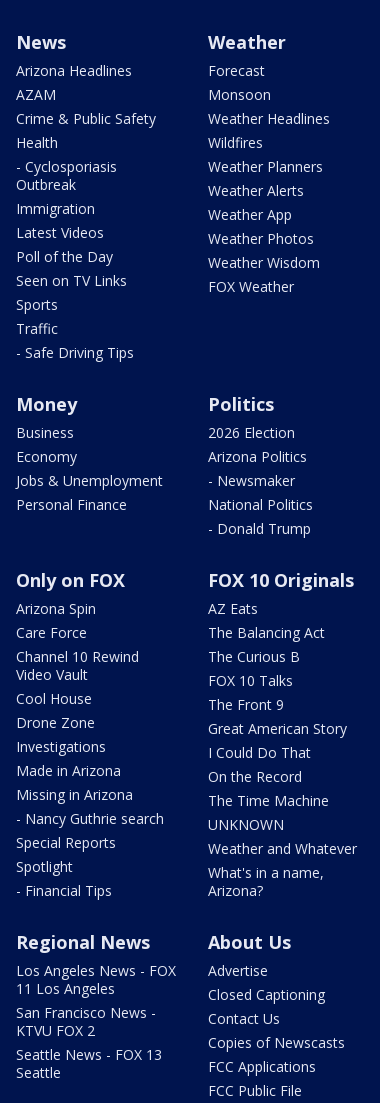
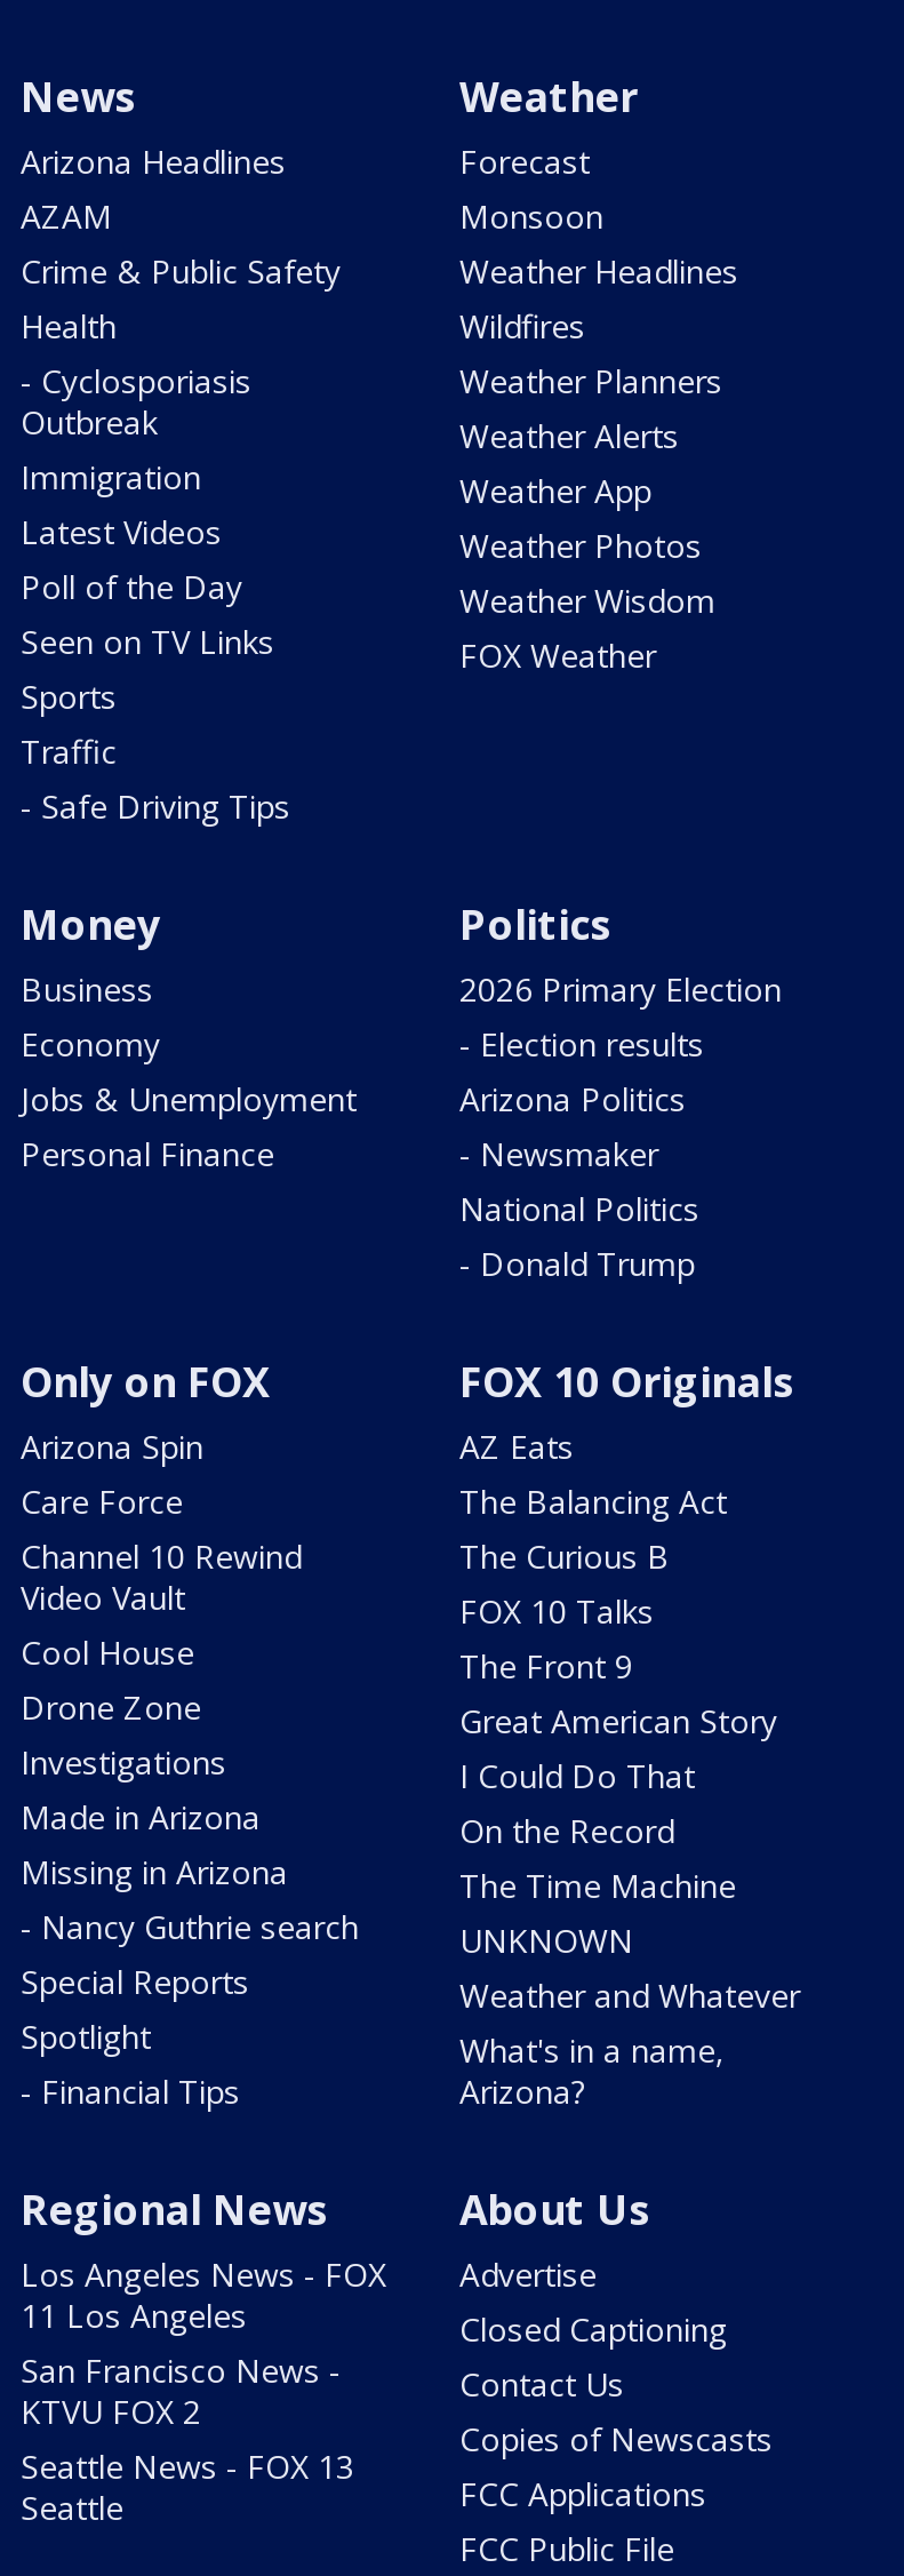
- 2026 Election
+ 2026 Primary Election
+ - Election results
